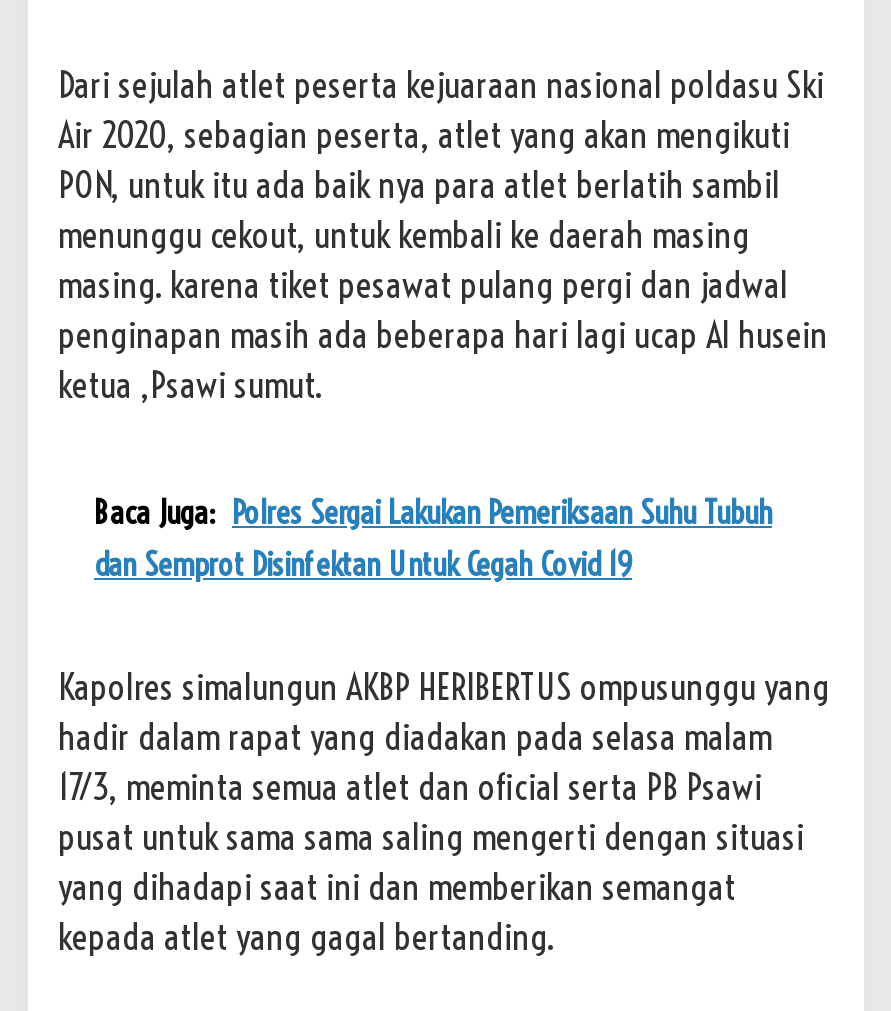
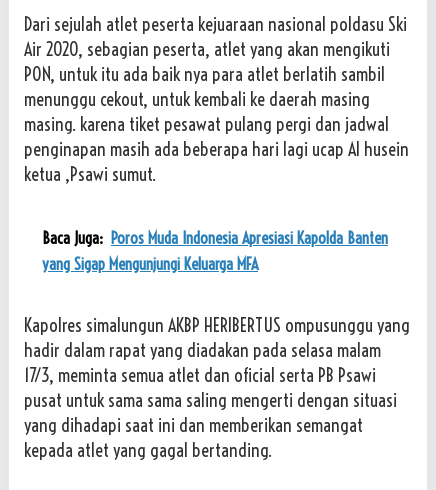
- Baca Juga: Polres Sergai Lakukan Pemeriksaan Suhu Tubuh
- dan Semprot Disinfektan Untuk Cegah Covid 19
+ Baca Juga: Poros Muda Indonesia Apresiasi Kapolda Banten
+ yang Sigap Mengunjungi Keluarga MFA
